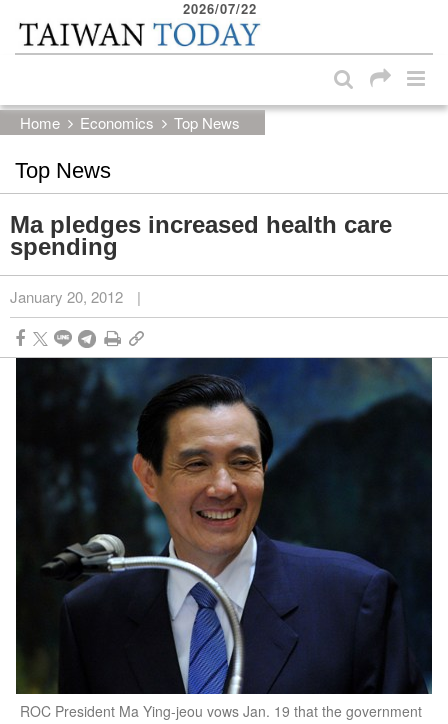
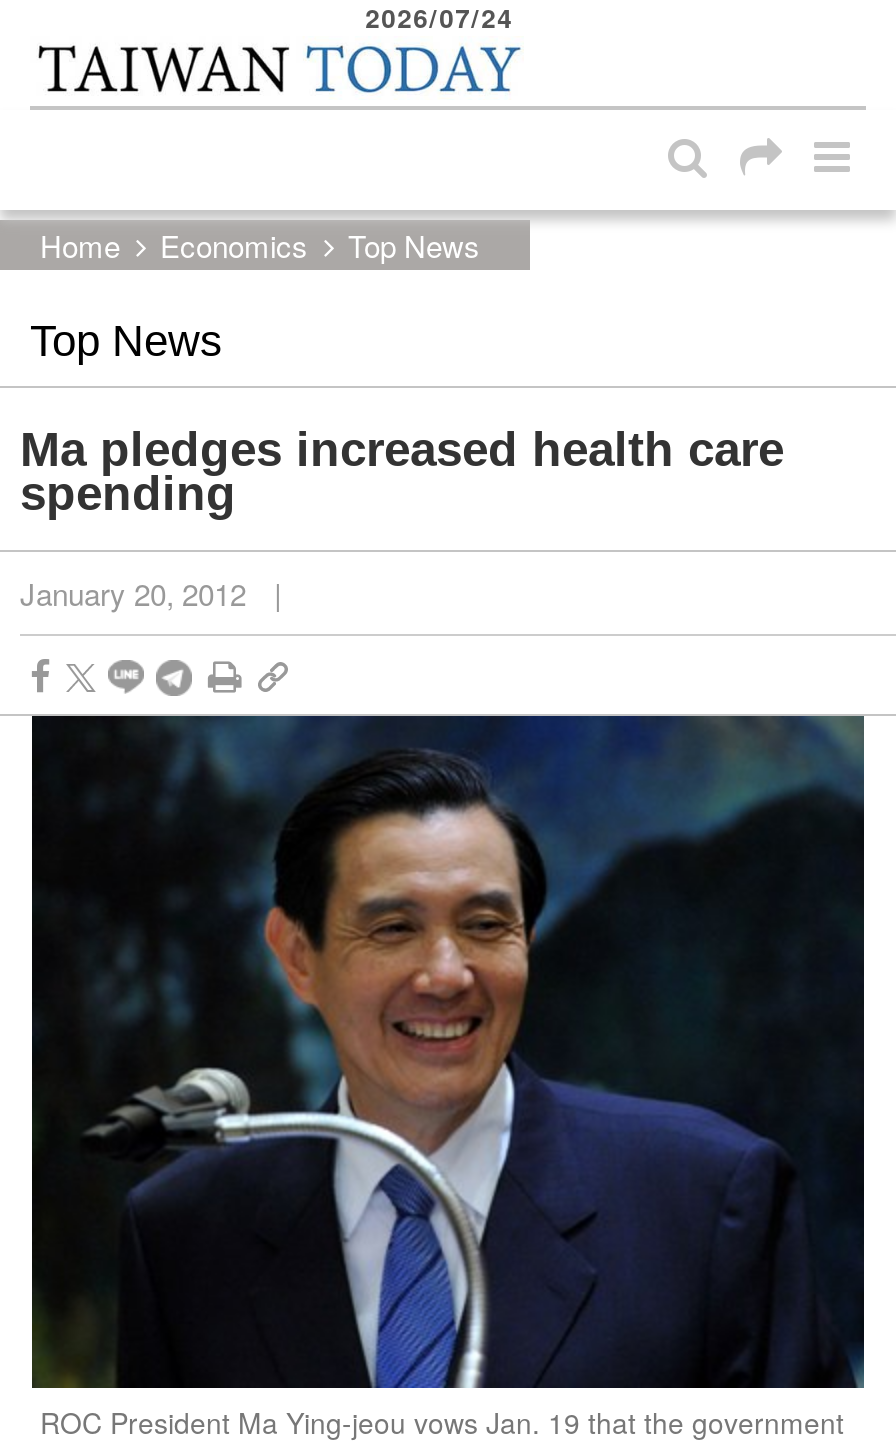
- 2026/07/22
+ 2026/07/24
